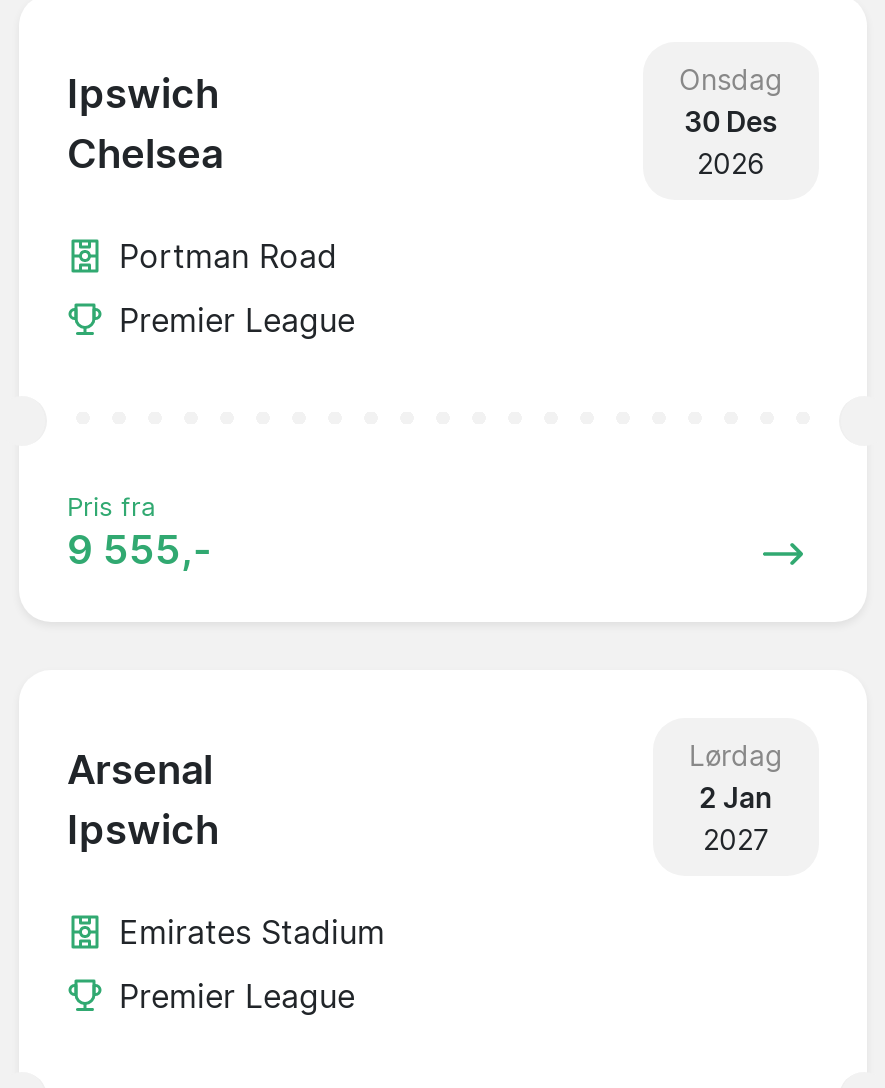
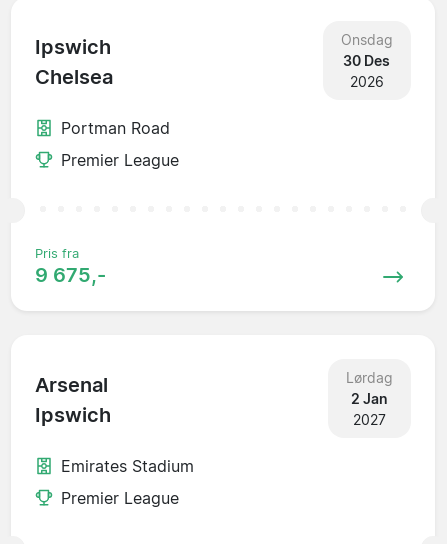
- 9 555,-
+ 9 675,-
